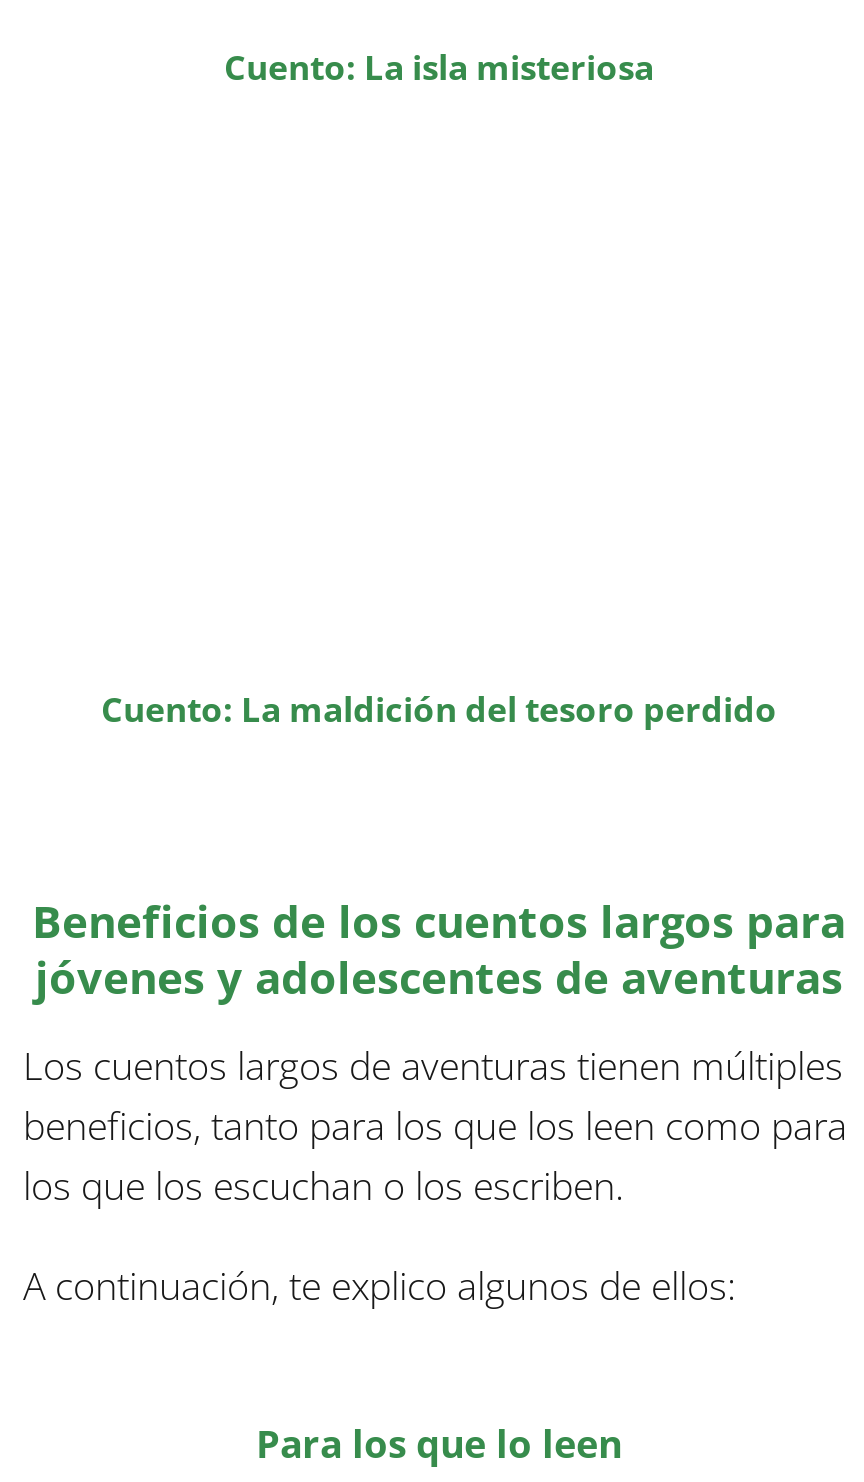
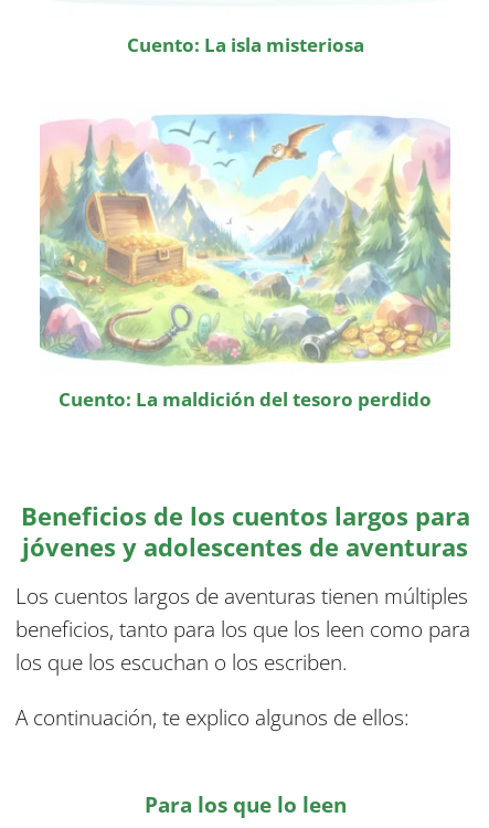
+ [image]
